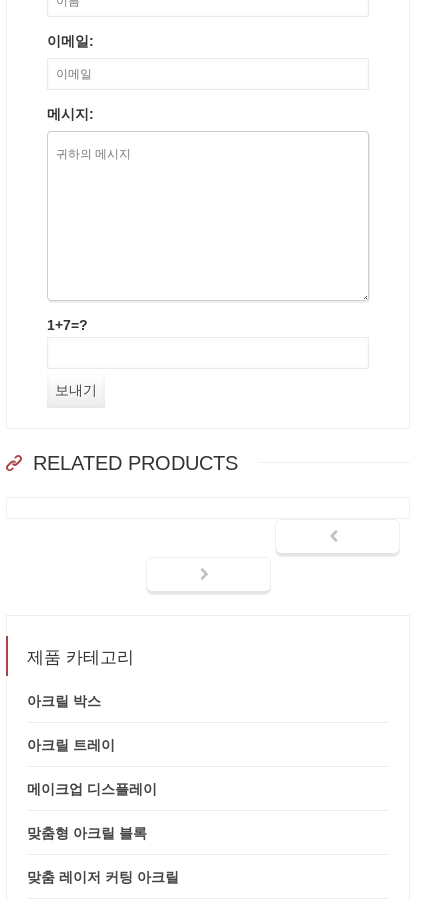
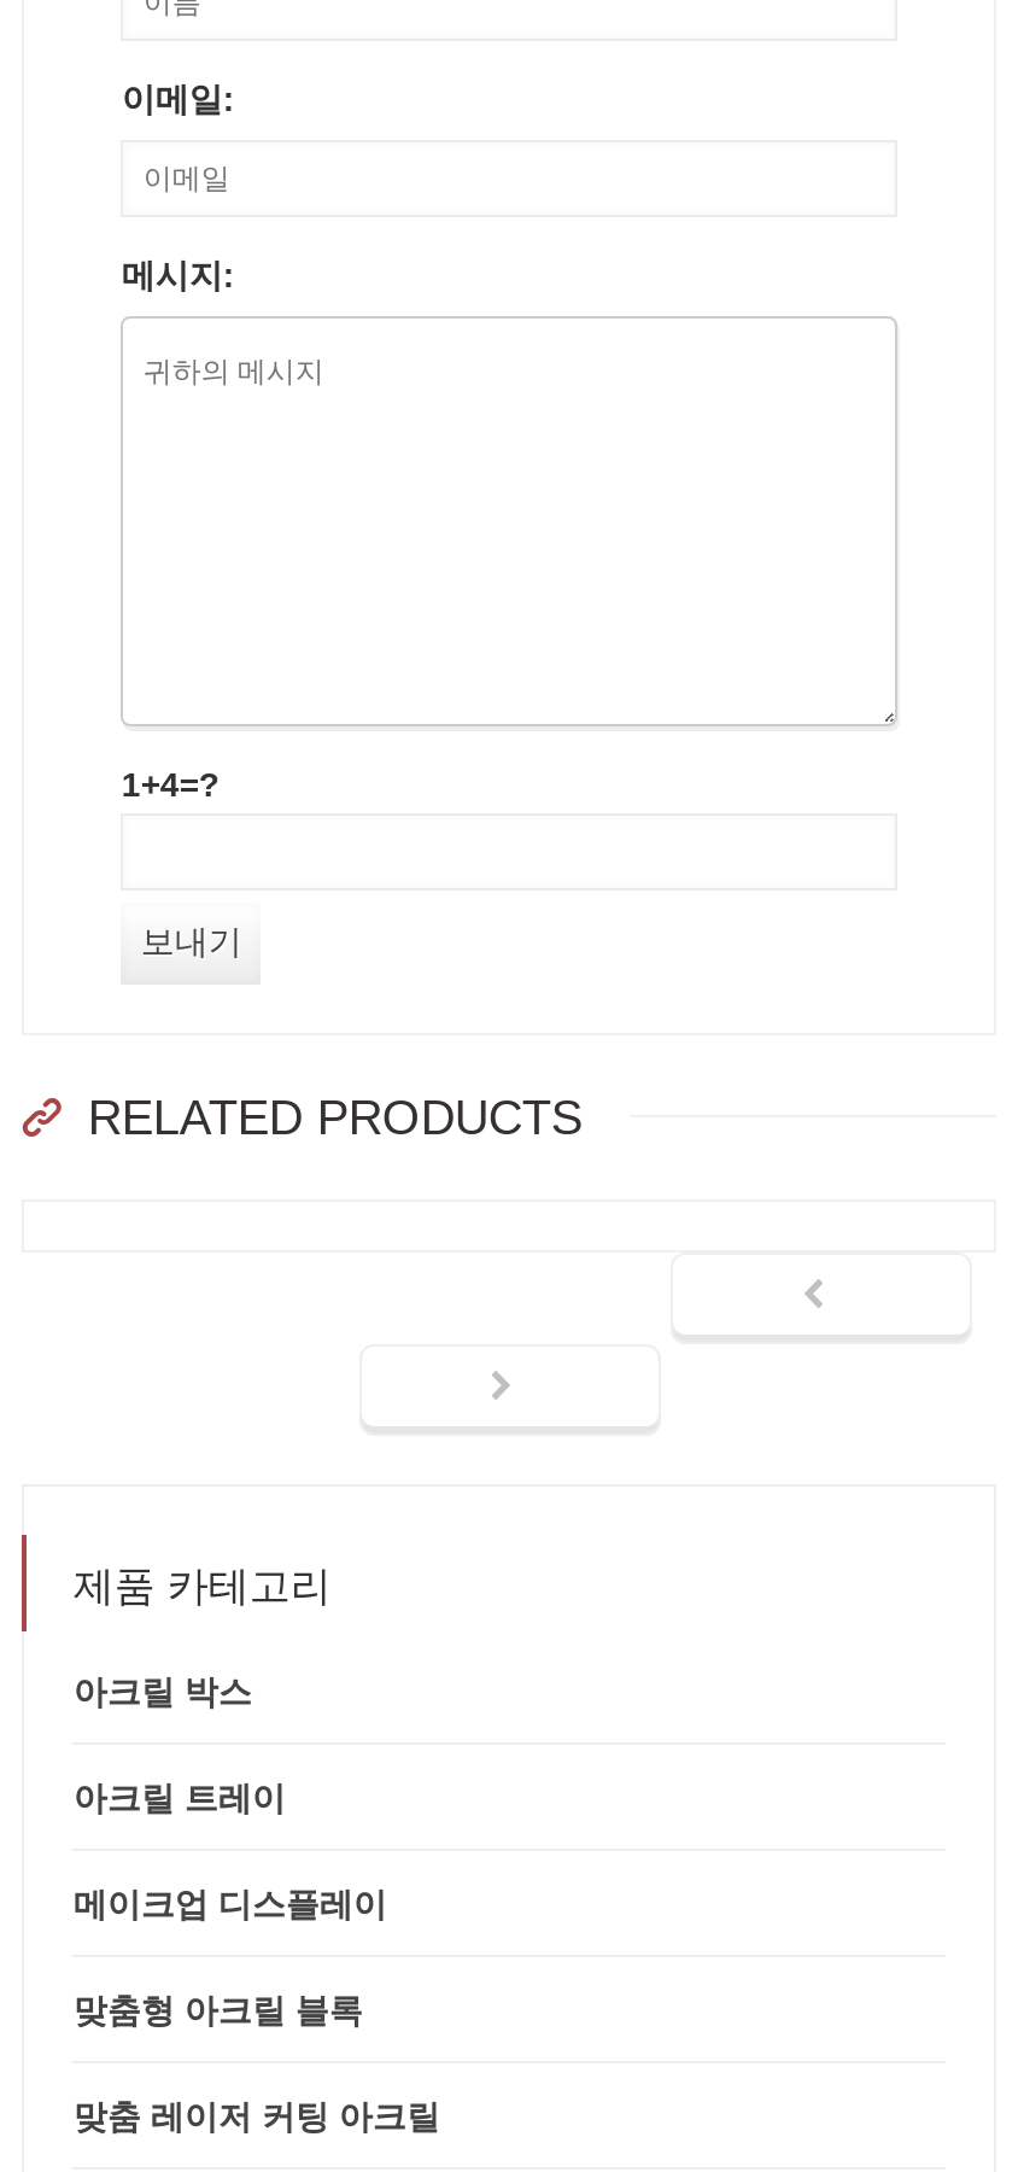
- 1+7=?
+ 1+4=?
